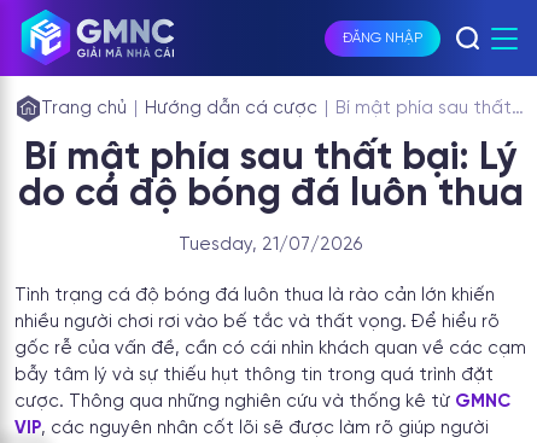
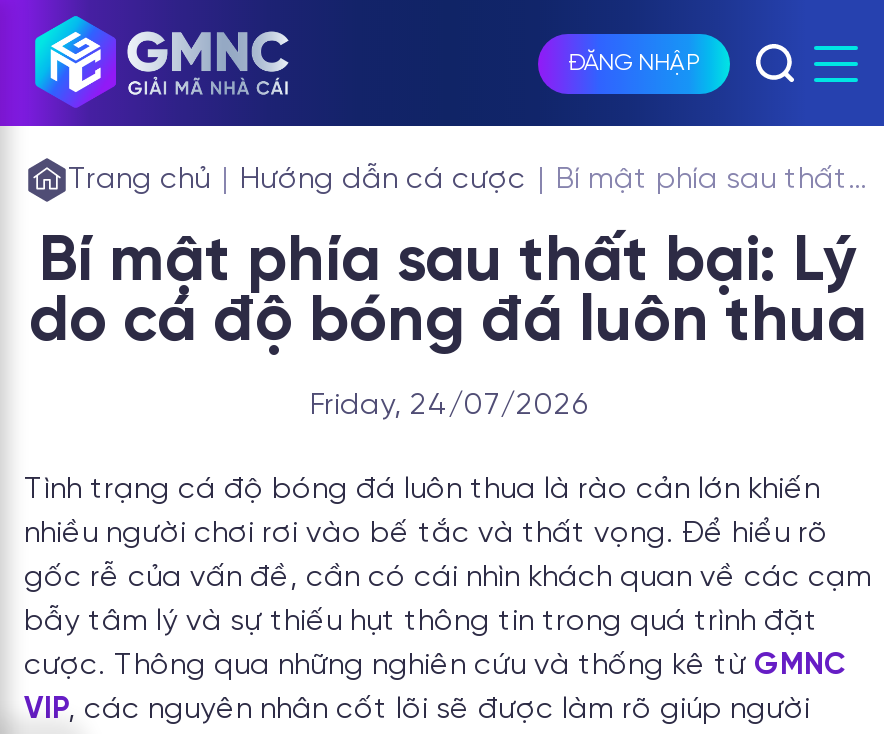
- Tuesday, 21/07/2026
+ Friday, 24/07/2026
